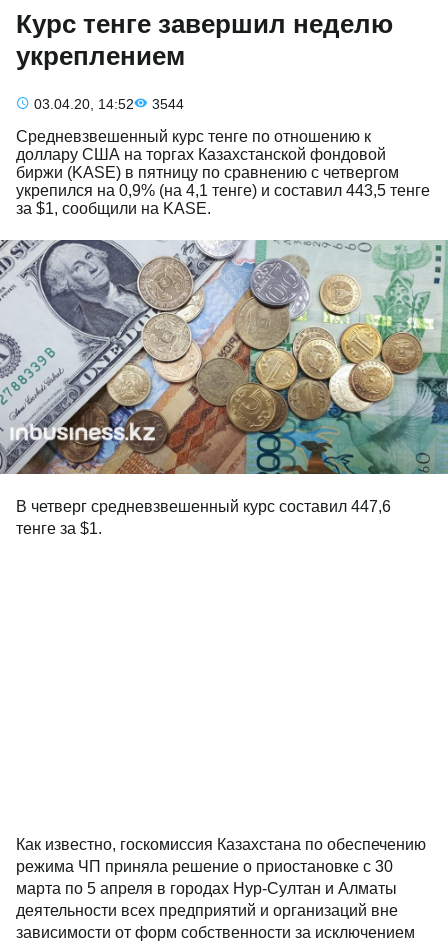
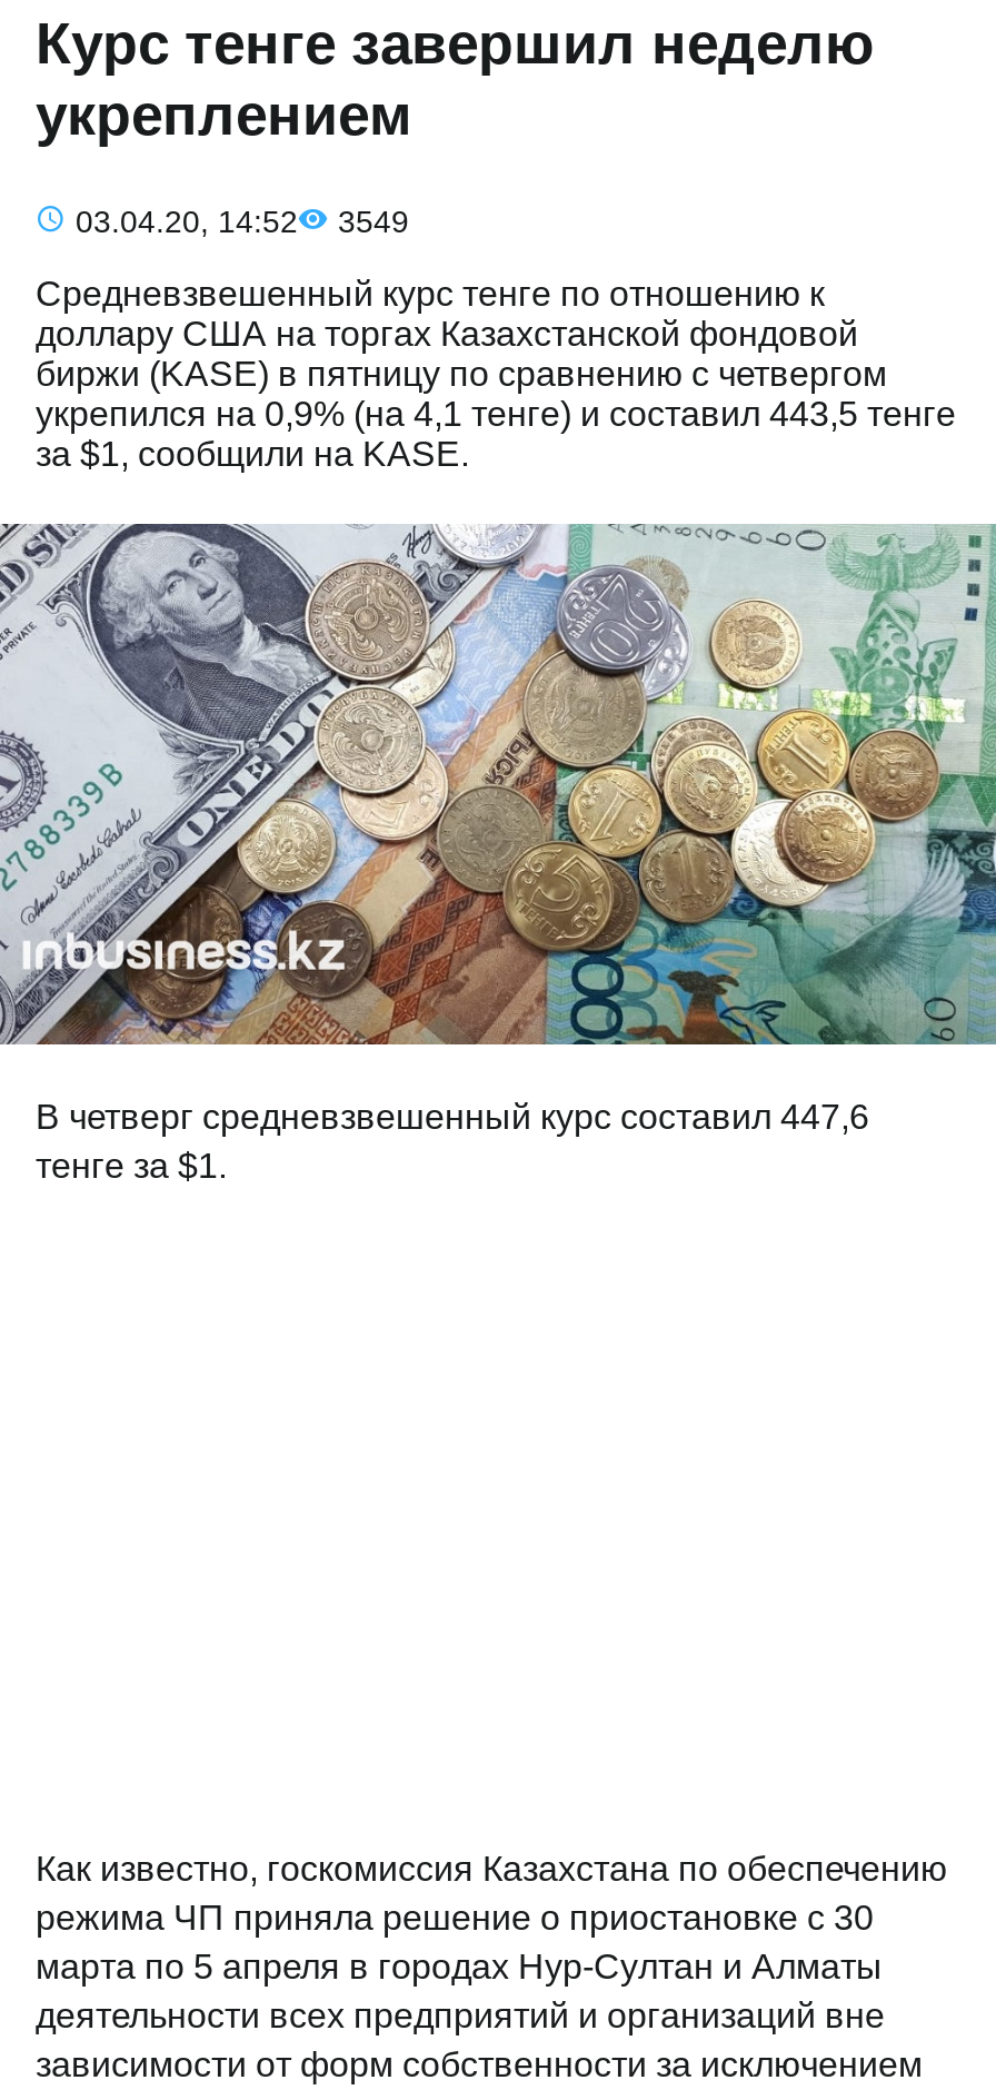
- 03.04.20, 14:52 3544
+ 03.04.20, 14:52 3549
